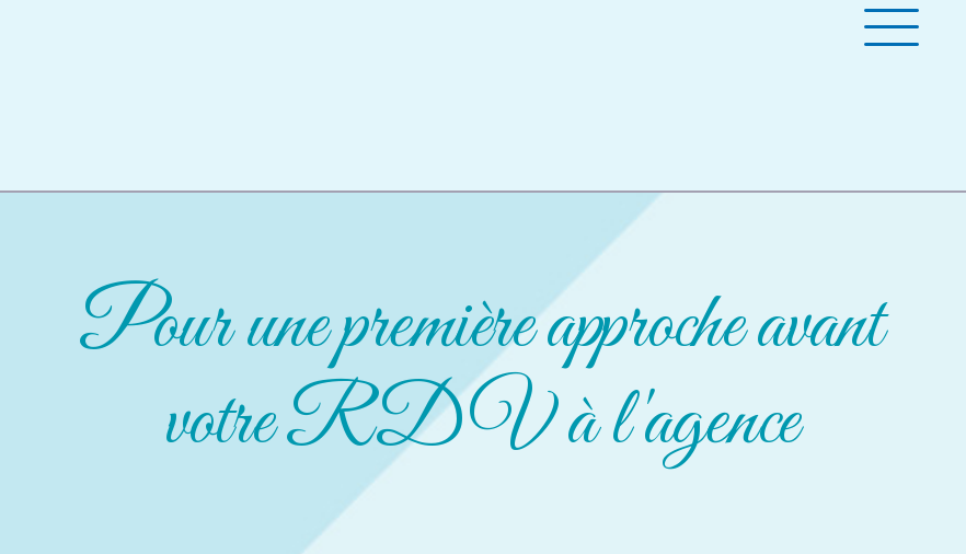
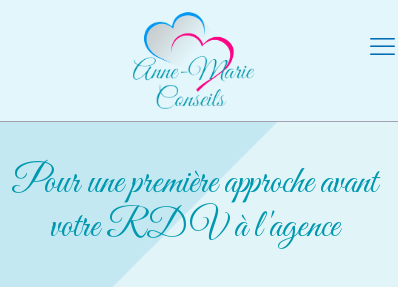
+ [image]
